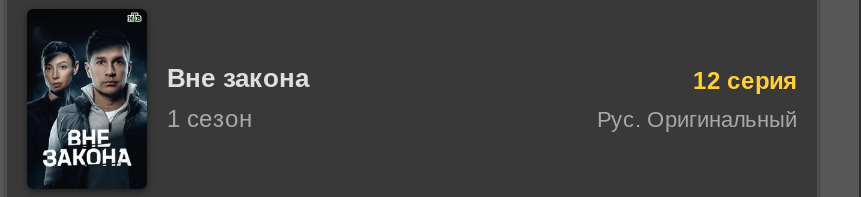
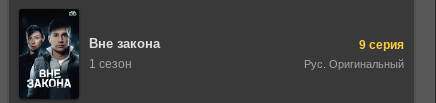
- 12 серия
+ 9 серия
